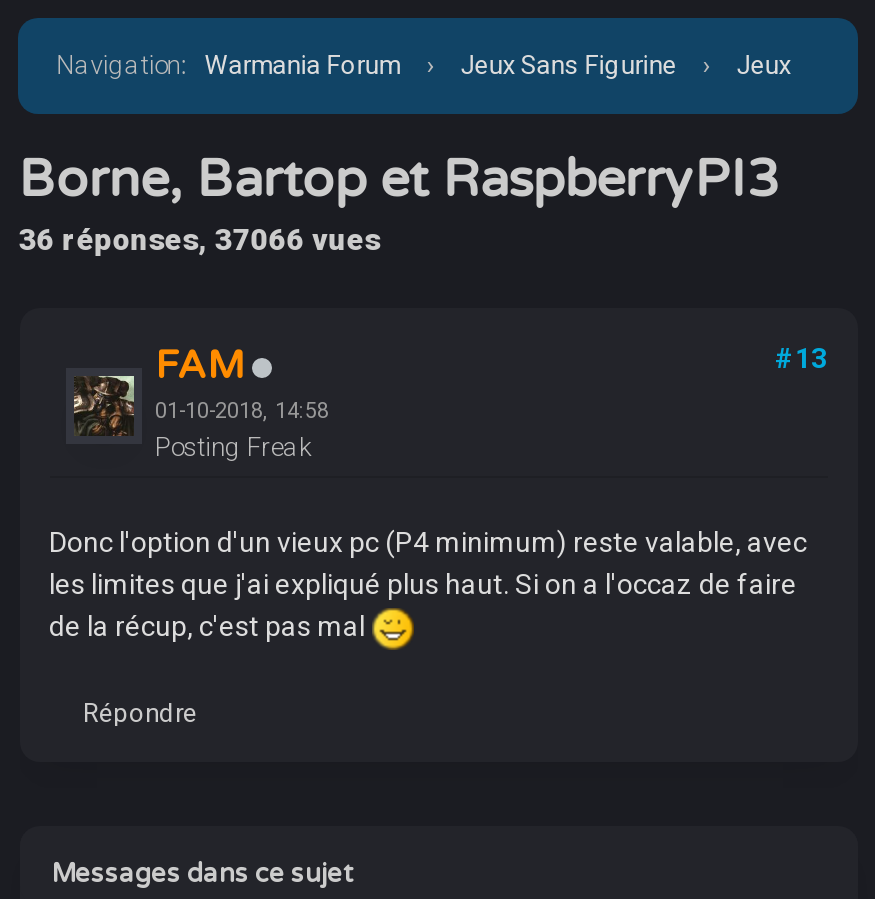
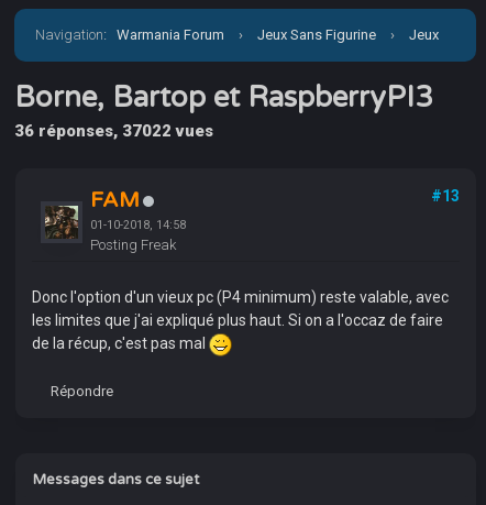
- 36 réponses, 37066 vues
+ 36 réponses, 37022 vues
